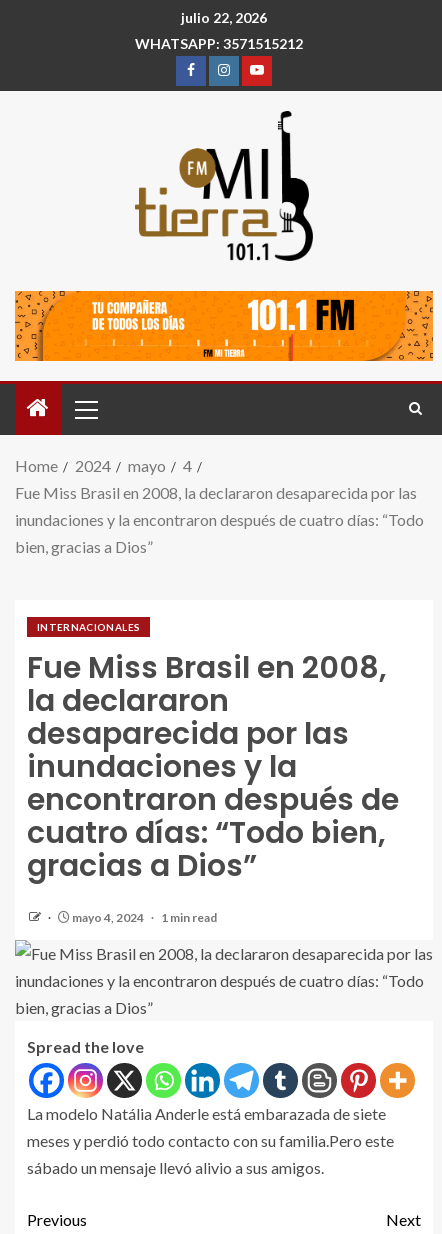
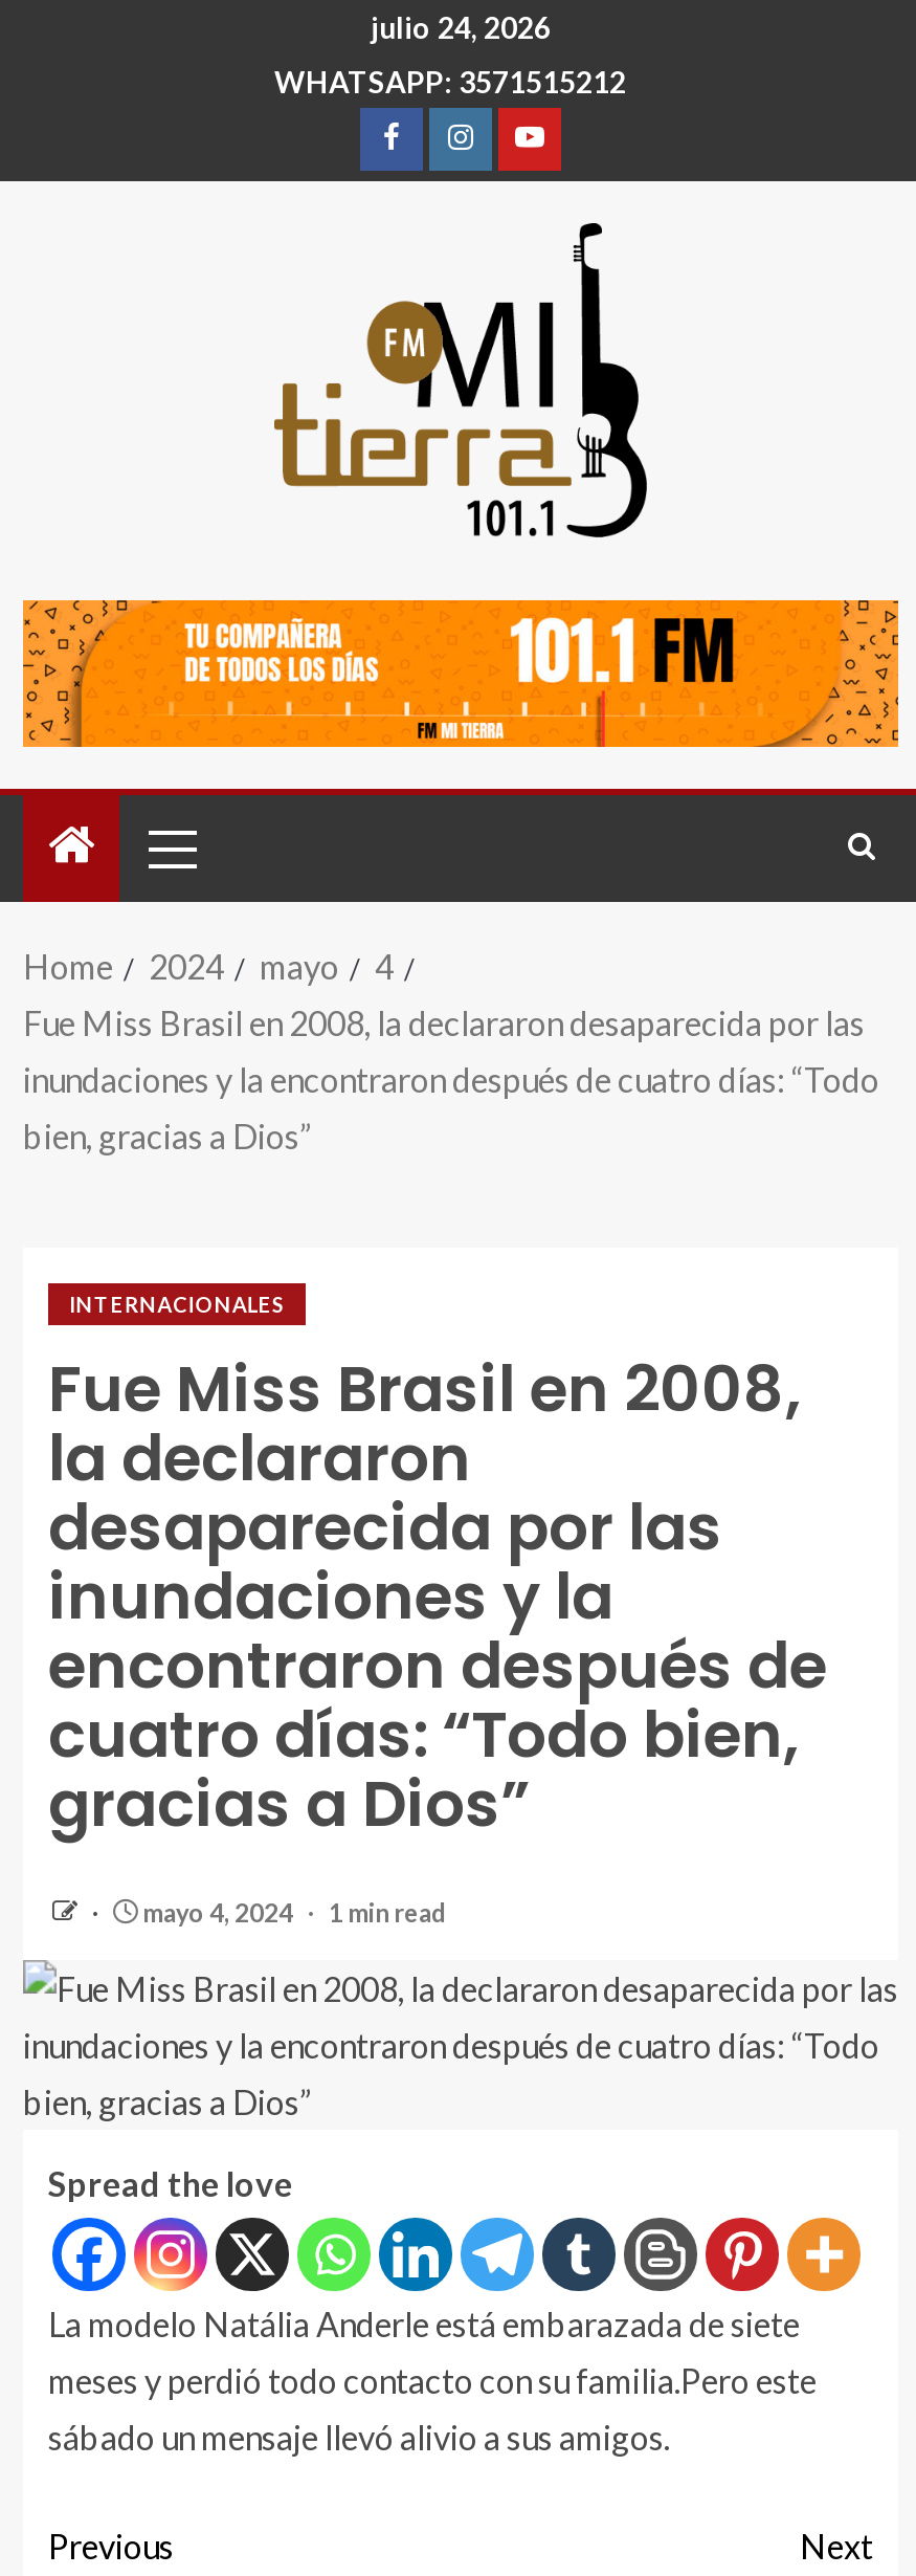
- julio 22, 2026
+ julio 24, 2026
